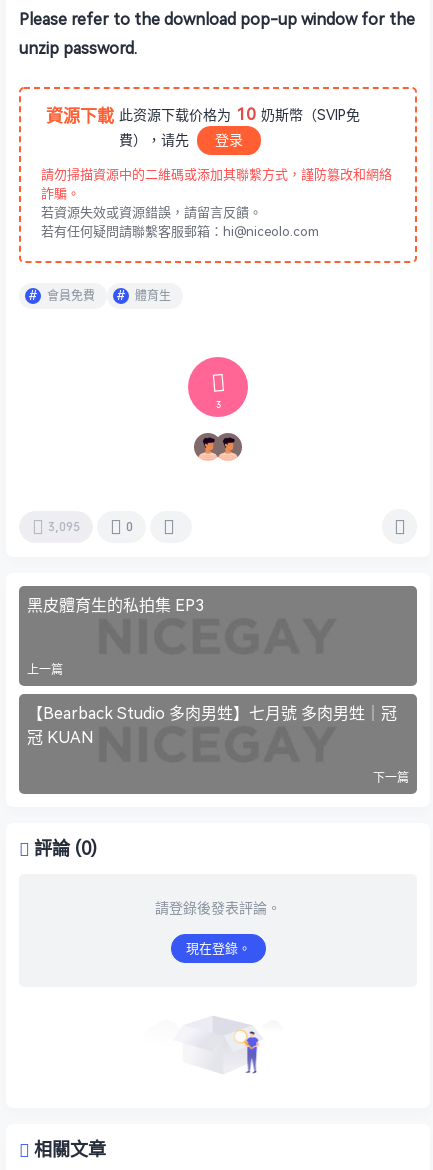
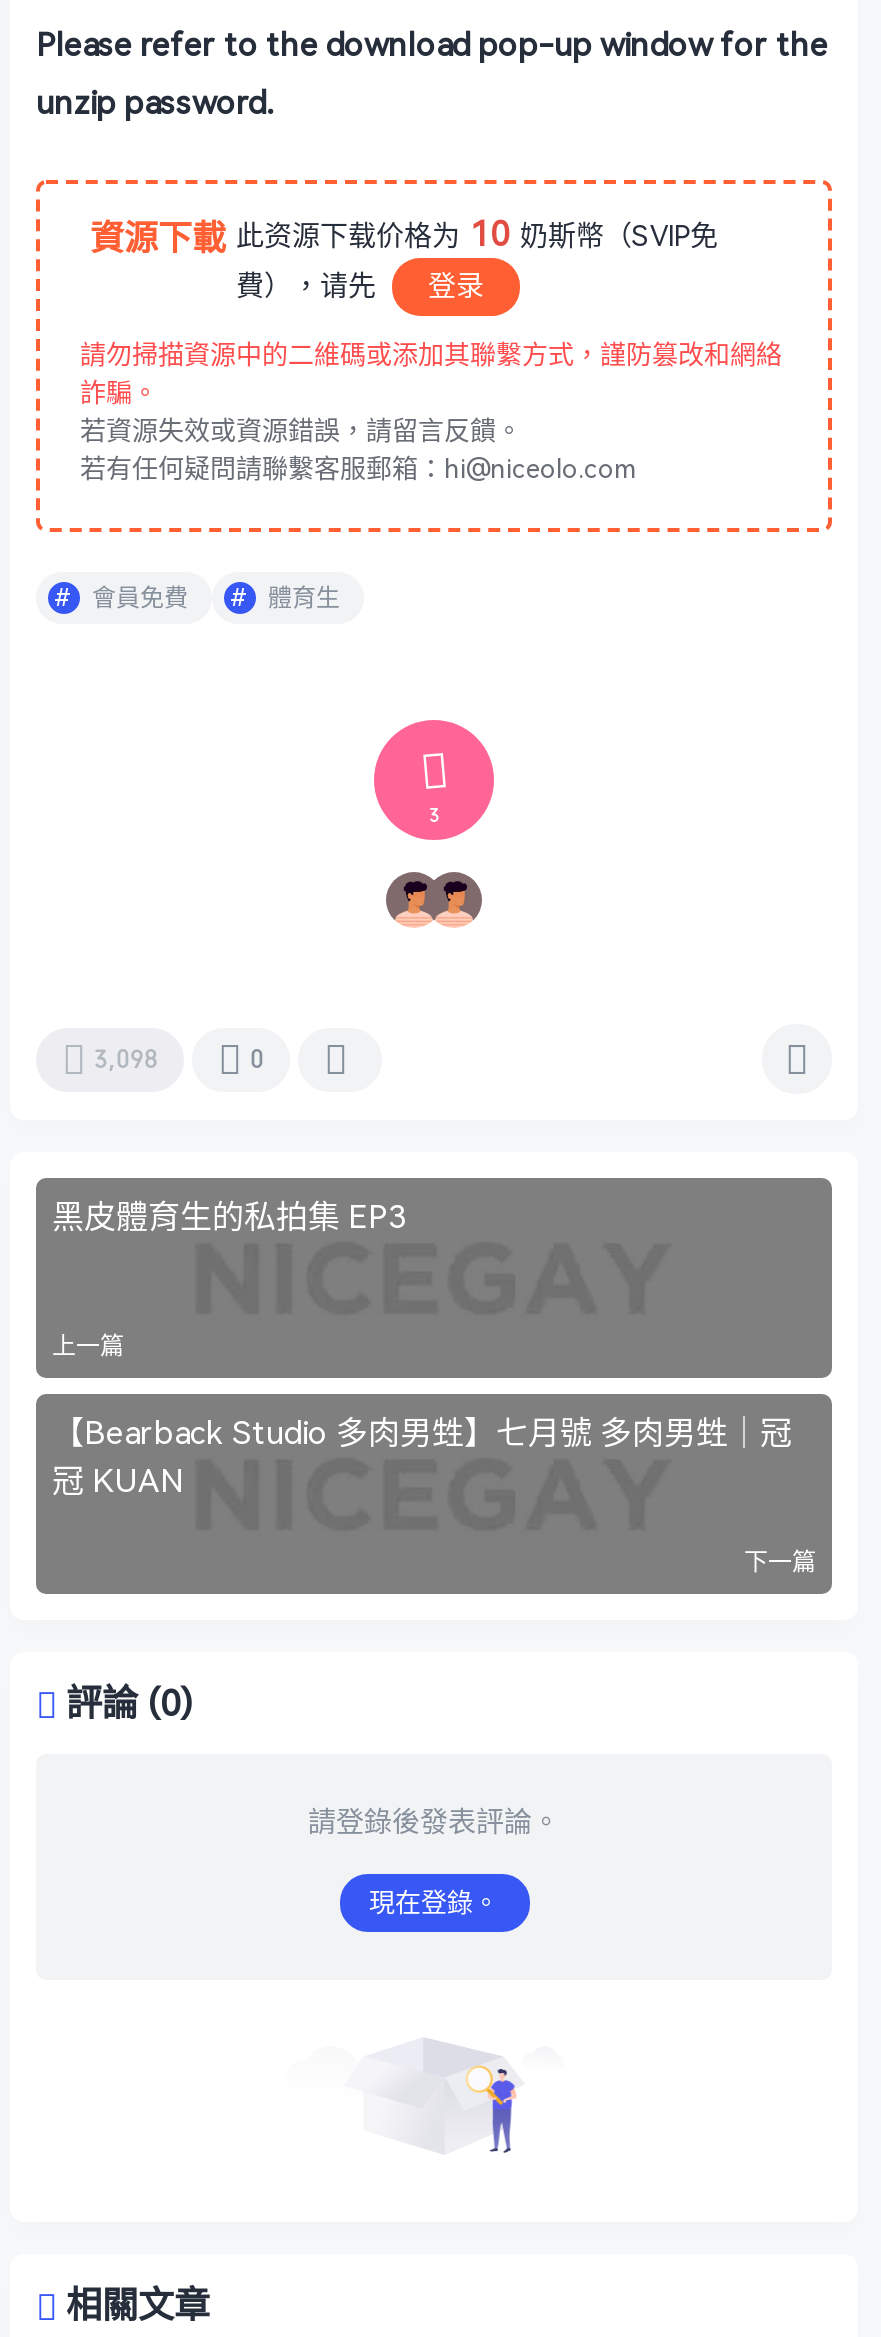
- 3,095
+ 3,098
